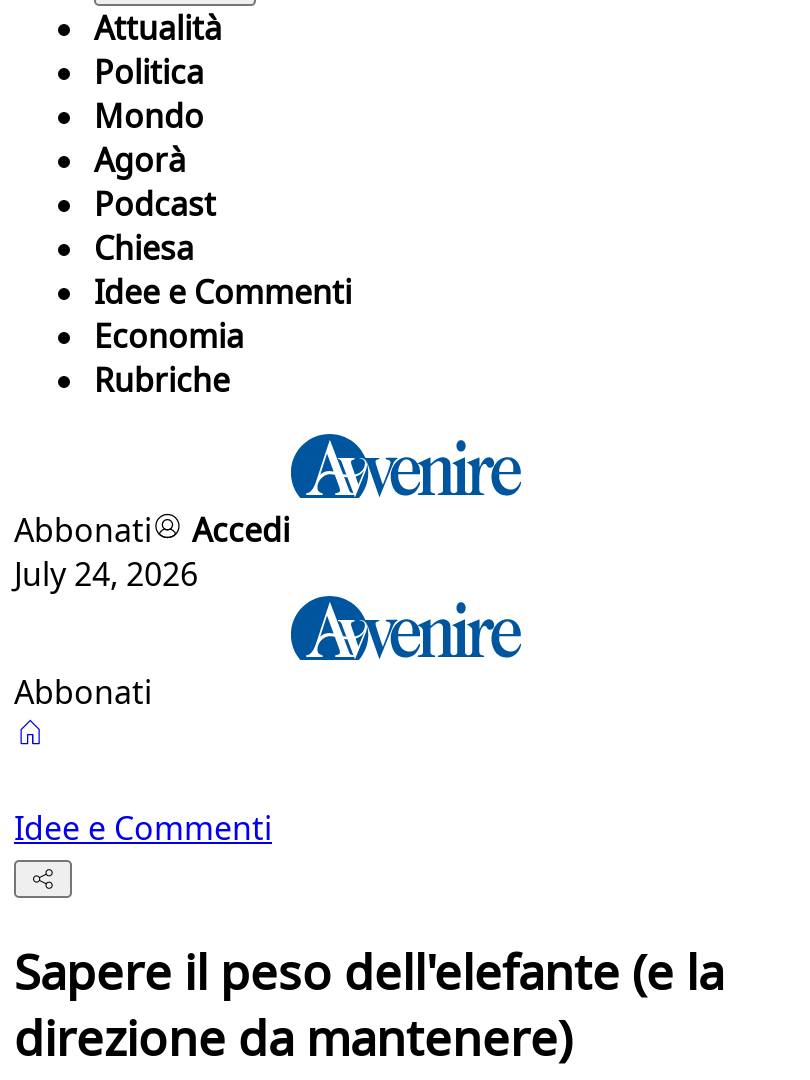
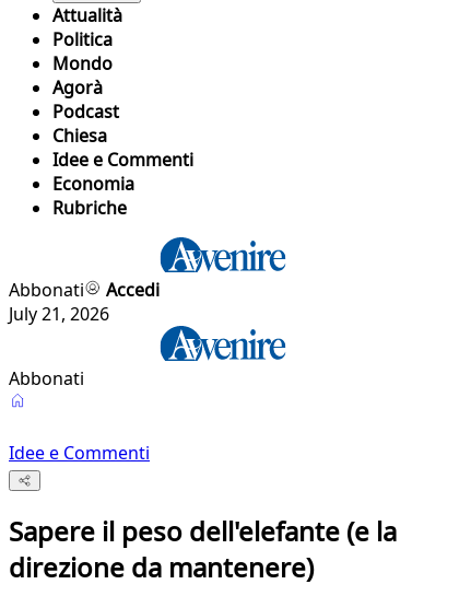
- July 24, 2026
+ July 21, 2026
